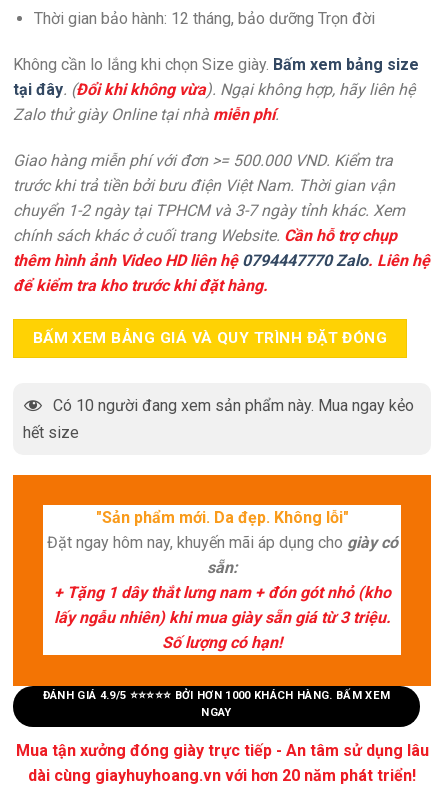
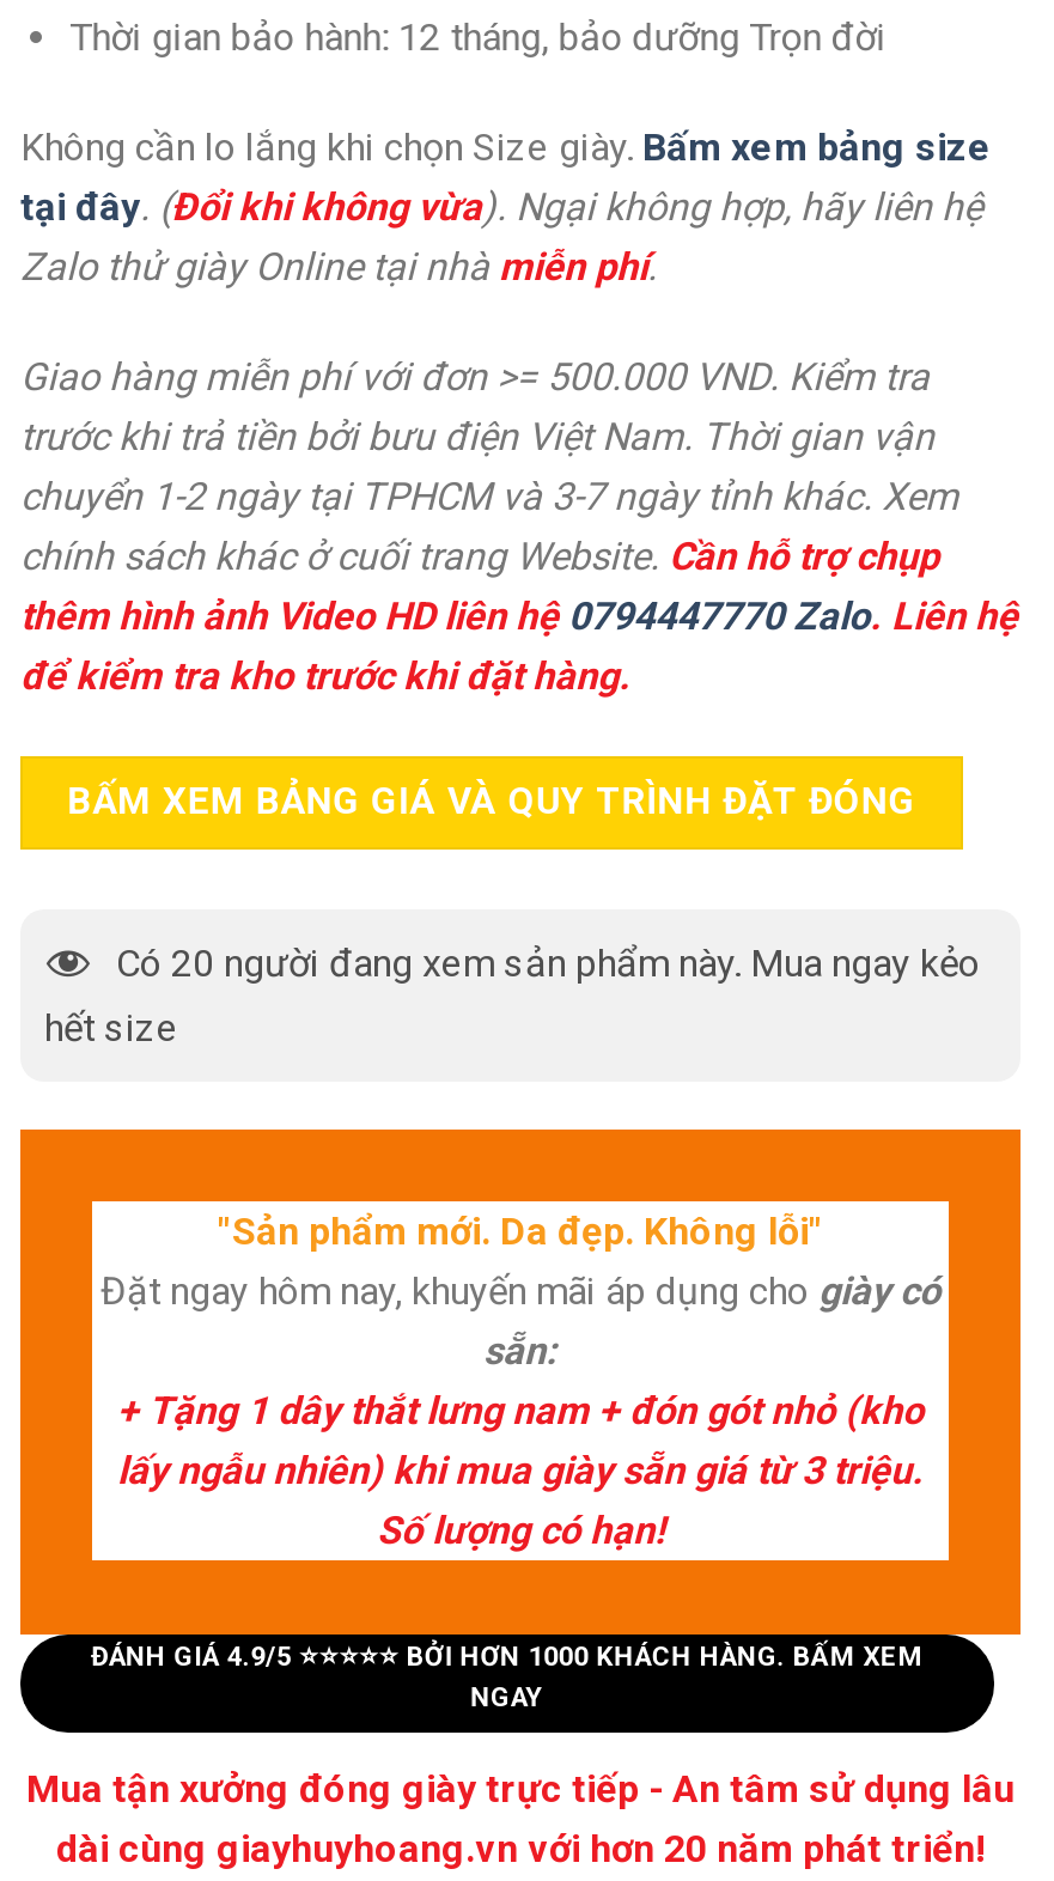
- Có 10 người đang xem sản phẩm này. Mua ngay kẻo
+ Có 20 người đang xem sản phẩm này. Mua ngay kẻo
